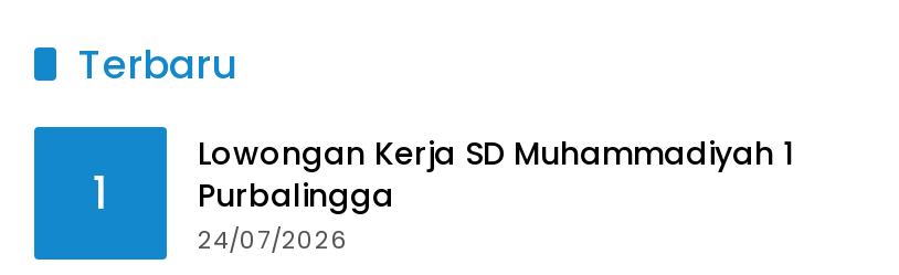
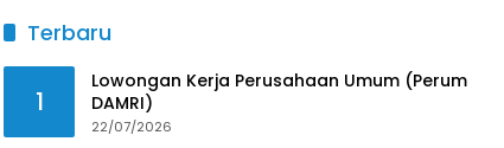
- Lowongan Kerja SD Muhammadiyah 1
- Purbalingga
- 24/07/2026
+ Lowongan Kerja Perusahaan Umum (Perum
+ DAMRI)
+ 22/07/2026
